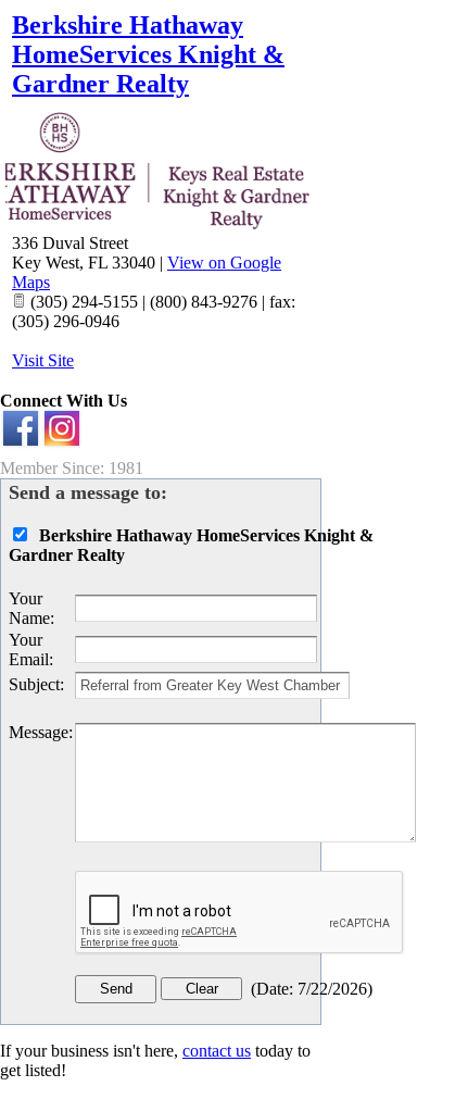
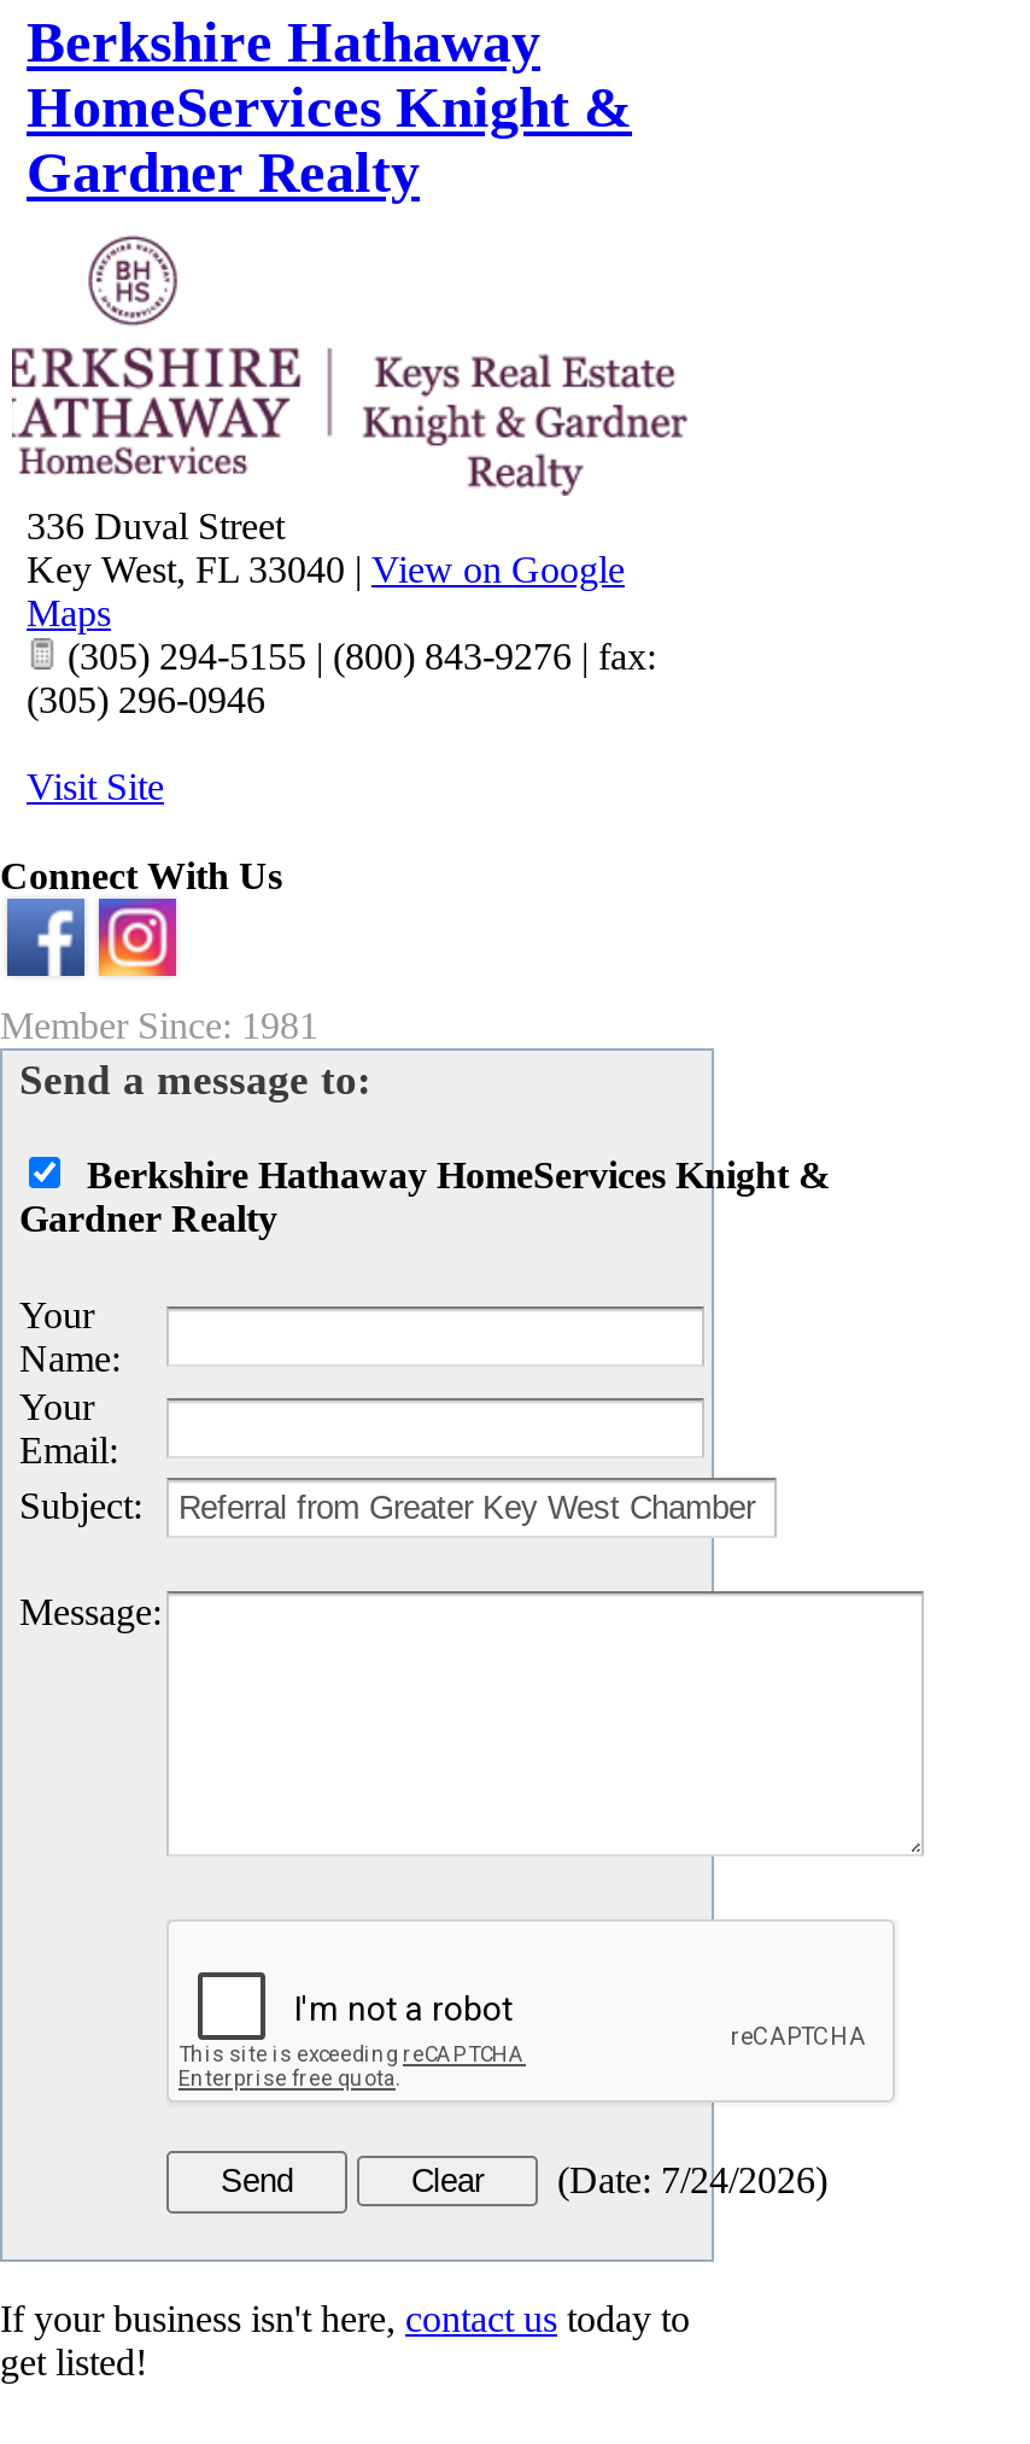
- (Date: 7/22/2026)
+ (Date: 7/24/2026)
